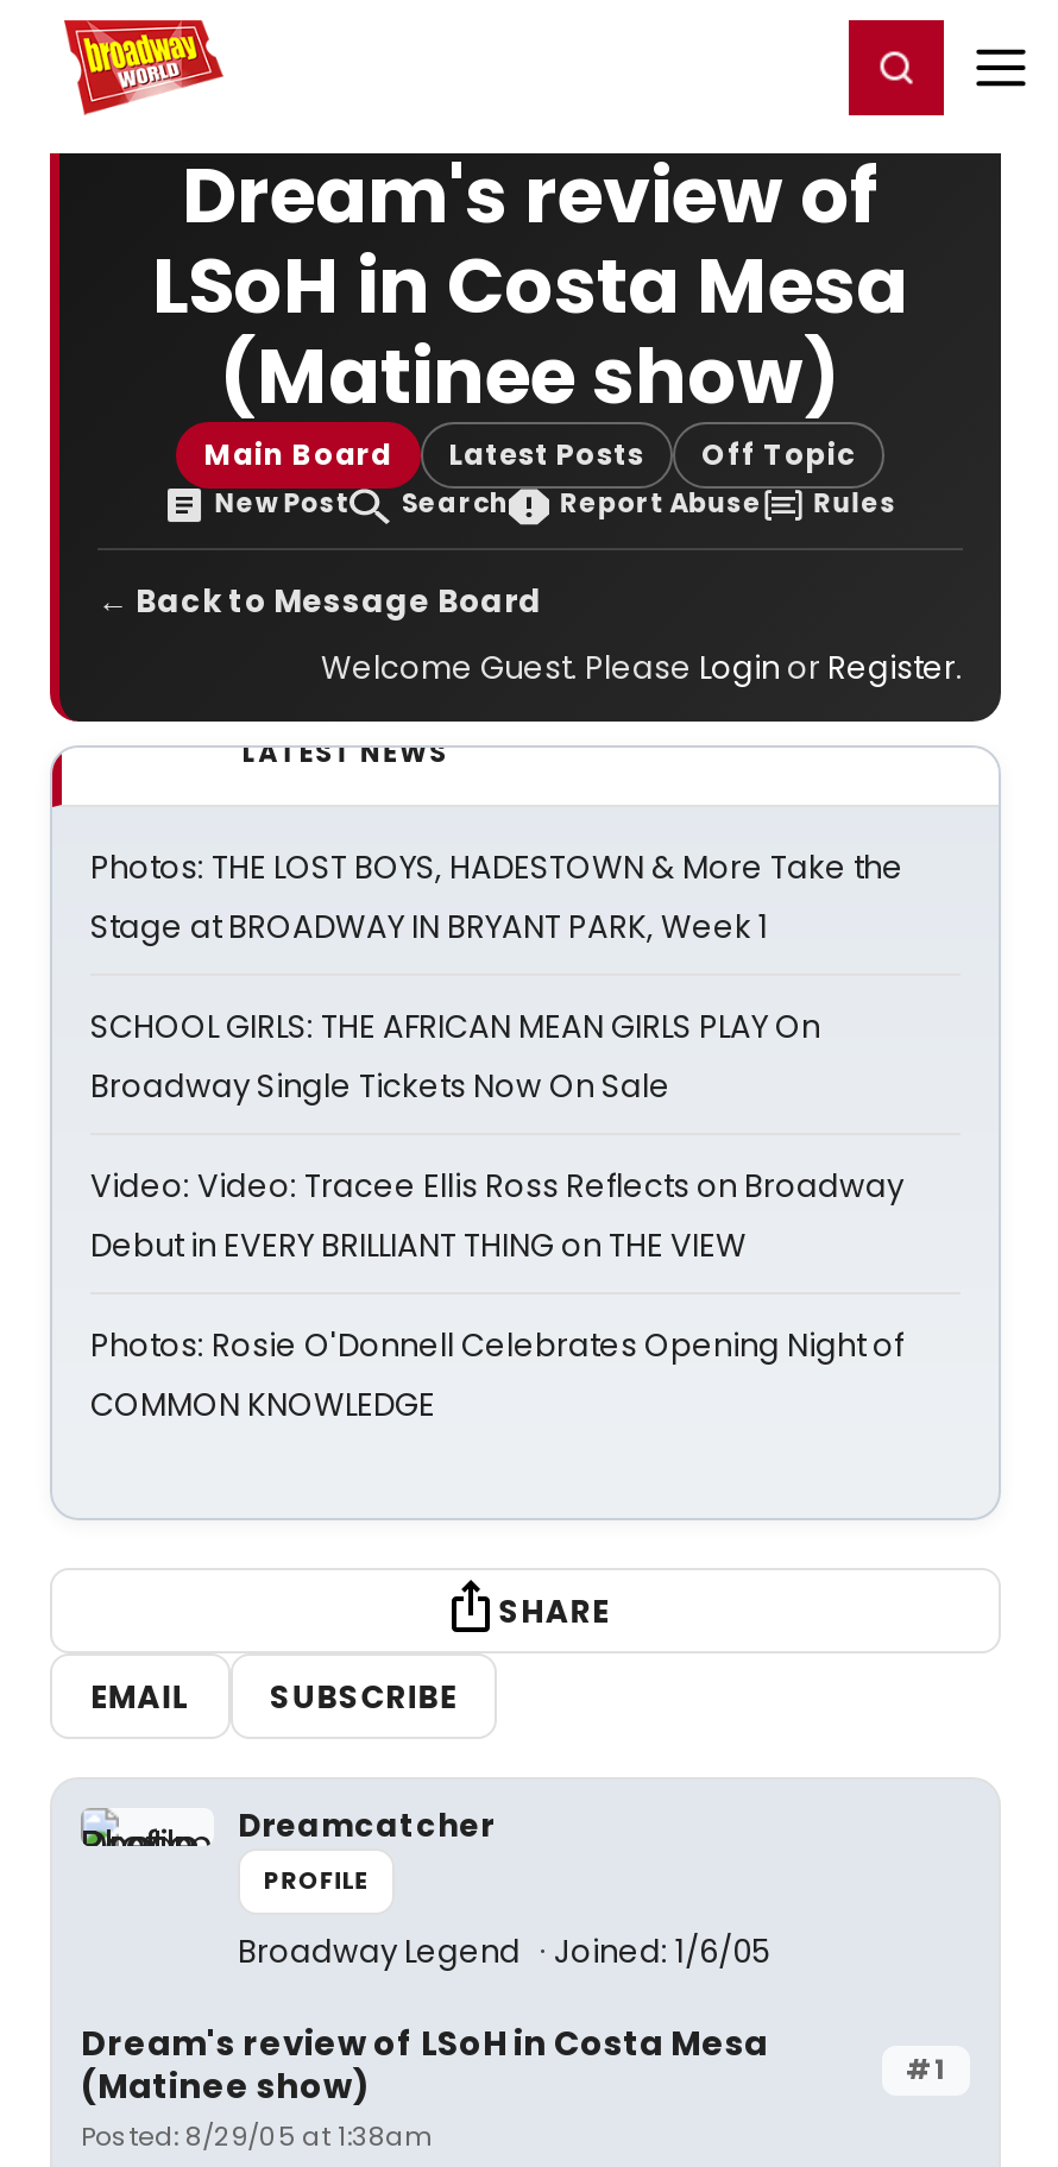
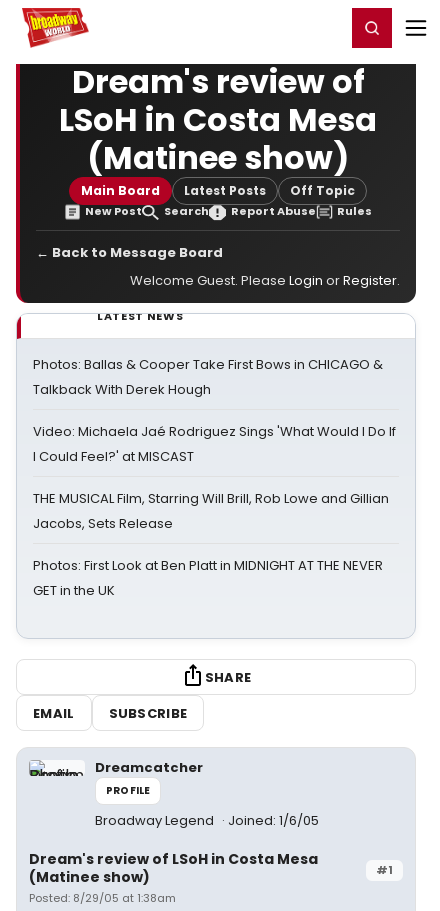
- Photos: THE LOST BOYS, HADESTOWN & More Take the
- Stage at BROADWAY IN BRYANT PARK, Week 1
+ Photos: Ballas & Cooper Take First Bows in CHICAGO &
+ Talkback With Derek Hough

- SCHOOL GIRLS: THE AFRICAN MEAN GIRLS PLAY On
- Broadway Single Tickets Now On Sale
+ Video: Michaela Jaé Rodriguez Sings 'What Would I Do If
+ I Could Feel?' at MISCAST

- Video: Video: Tracee Ellis Ross Reflects on Broadway
- Debut in EVERY BRILLIANT THING on THE VIEW
+ THE MUSICAL Film, Starring Will Brill, Rob Lowe and Gillian
+ Jacobs, Sets Release

- Photos: Rosie O'Donnell Celebrates Opening Night of
- COMMON KNOWLEDGE
+ Photos: First Look at Ben Platt in MIDNIGHT AT THE NEVER
+ GET in the UK
